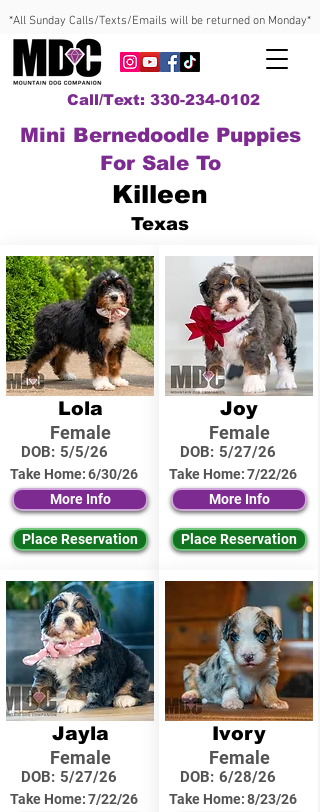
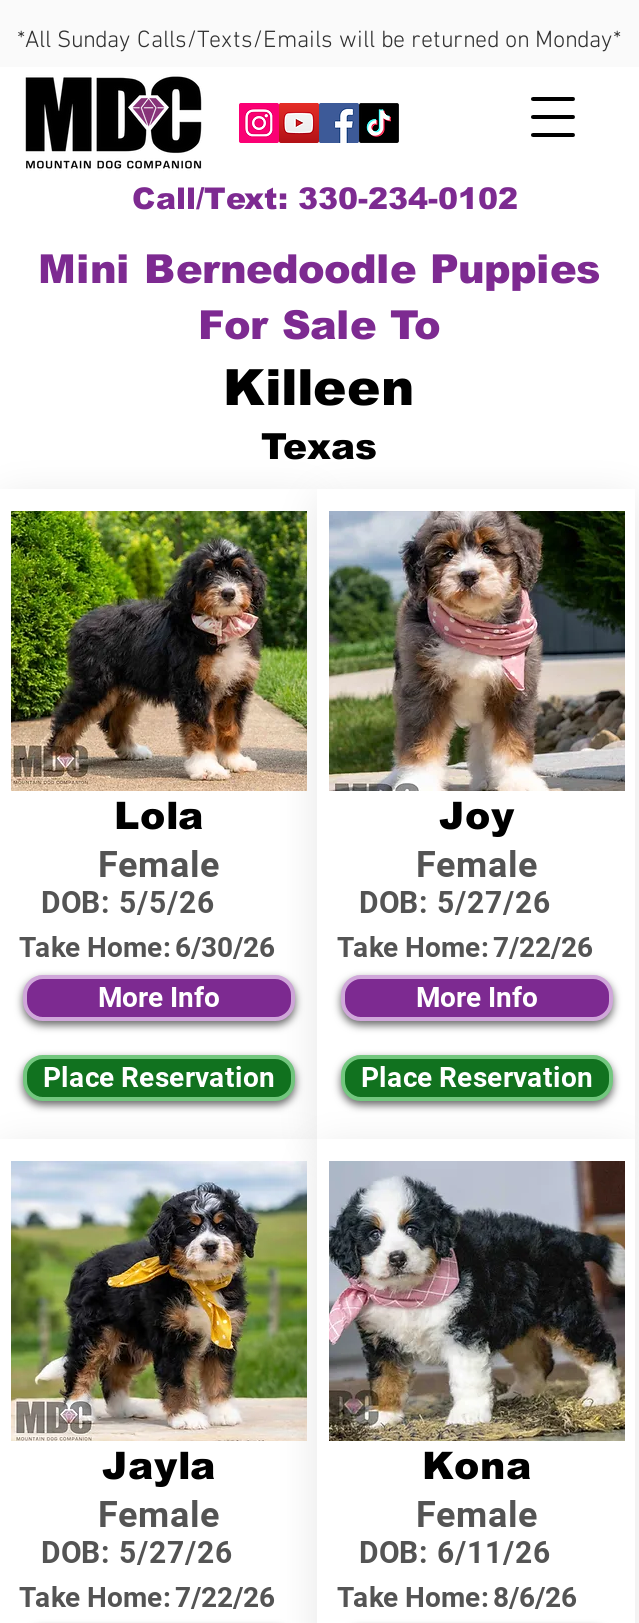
- [image]
+ [image]

- [image]
+ [image]

- [image]
- Ivory
+ [image]
+ Kona

- DOB: 6/28/26
+ DOB: 6/11/26

- Take Home: 7/22/26 Take Home: 8/23/26
+ Take Home: 7/22/26 Take Home: 8/6/26
